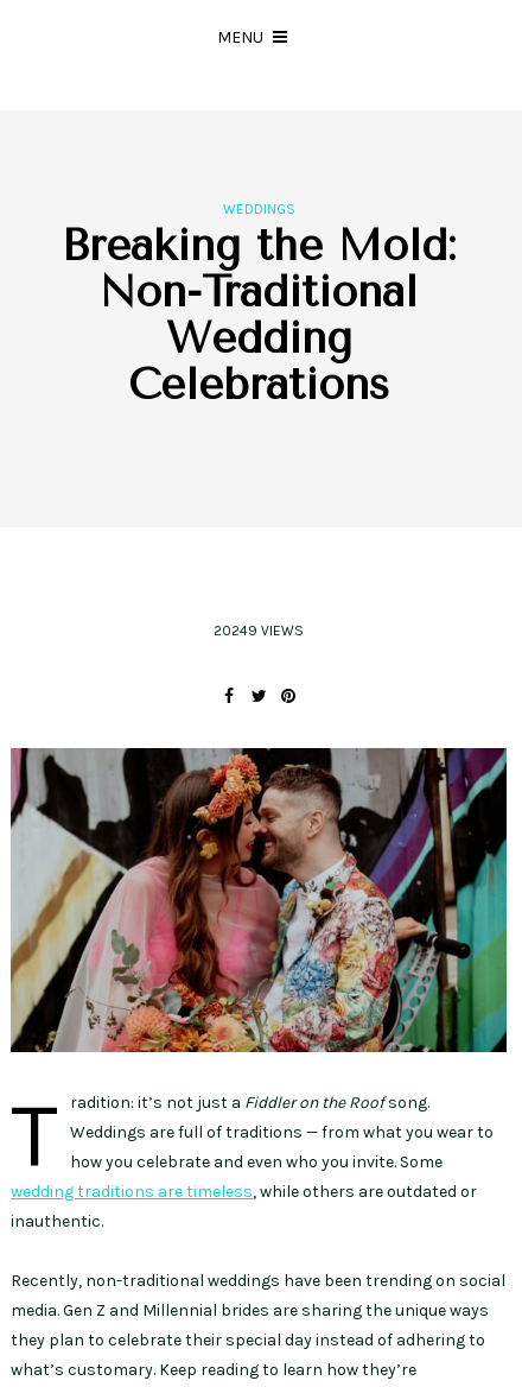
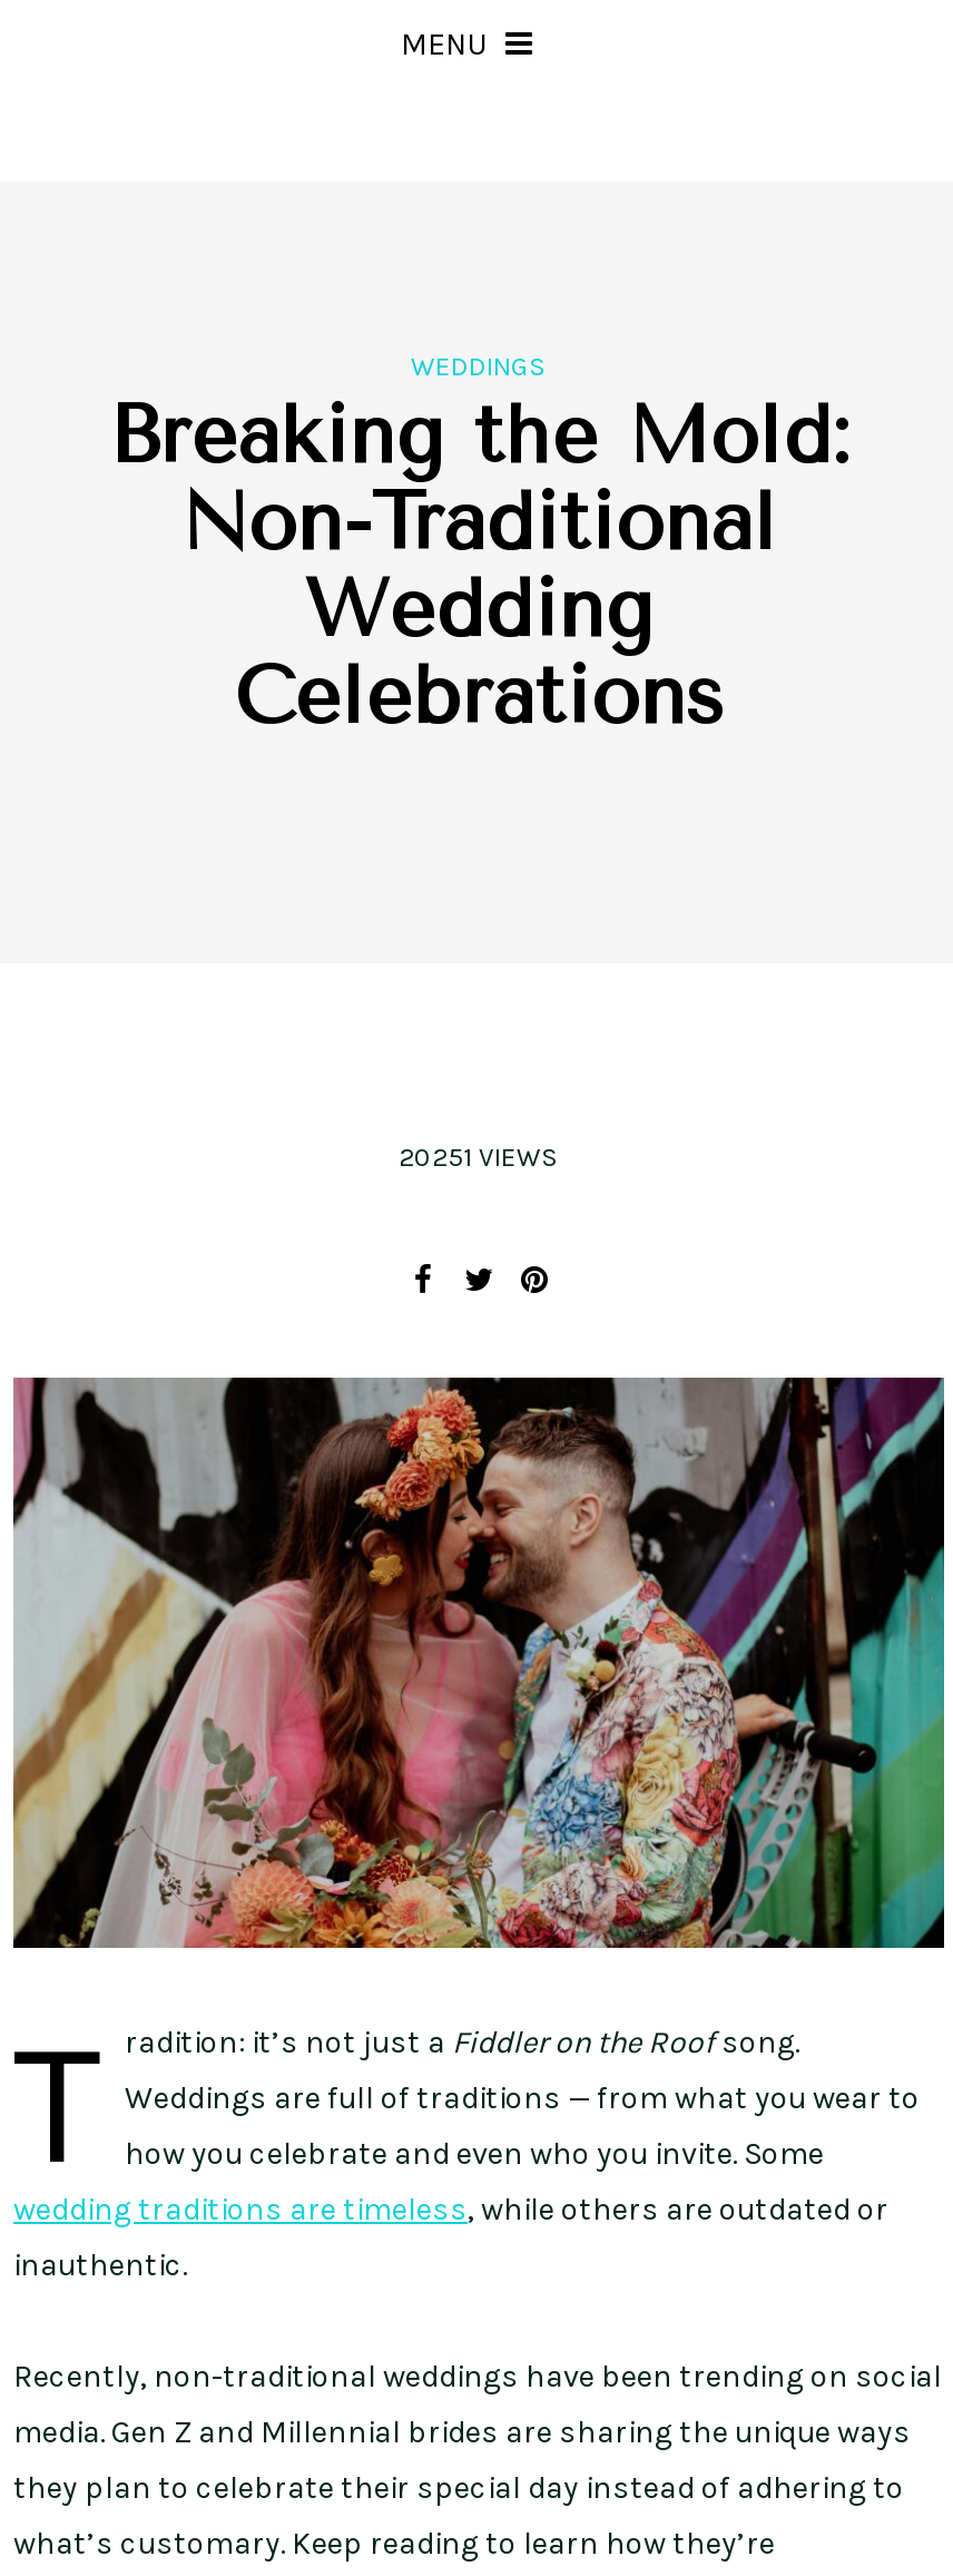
- 20249 VIEWS
+ 20251 VIEWS
